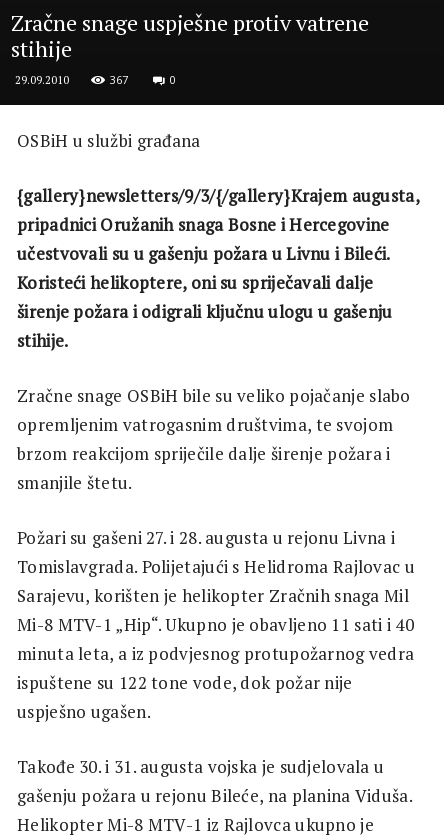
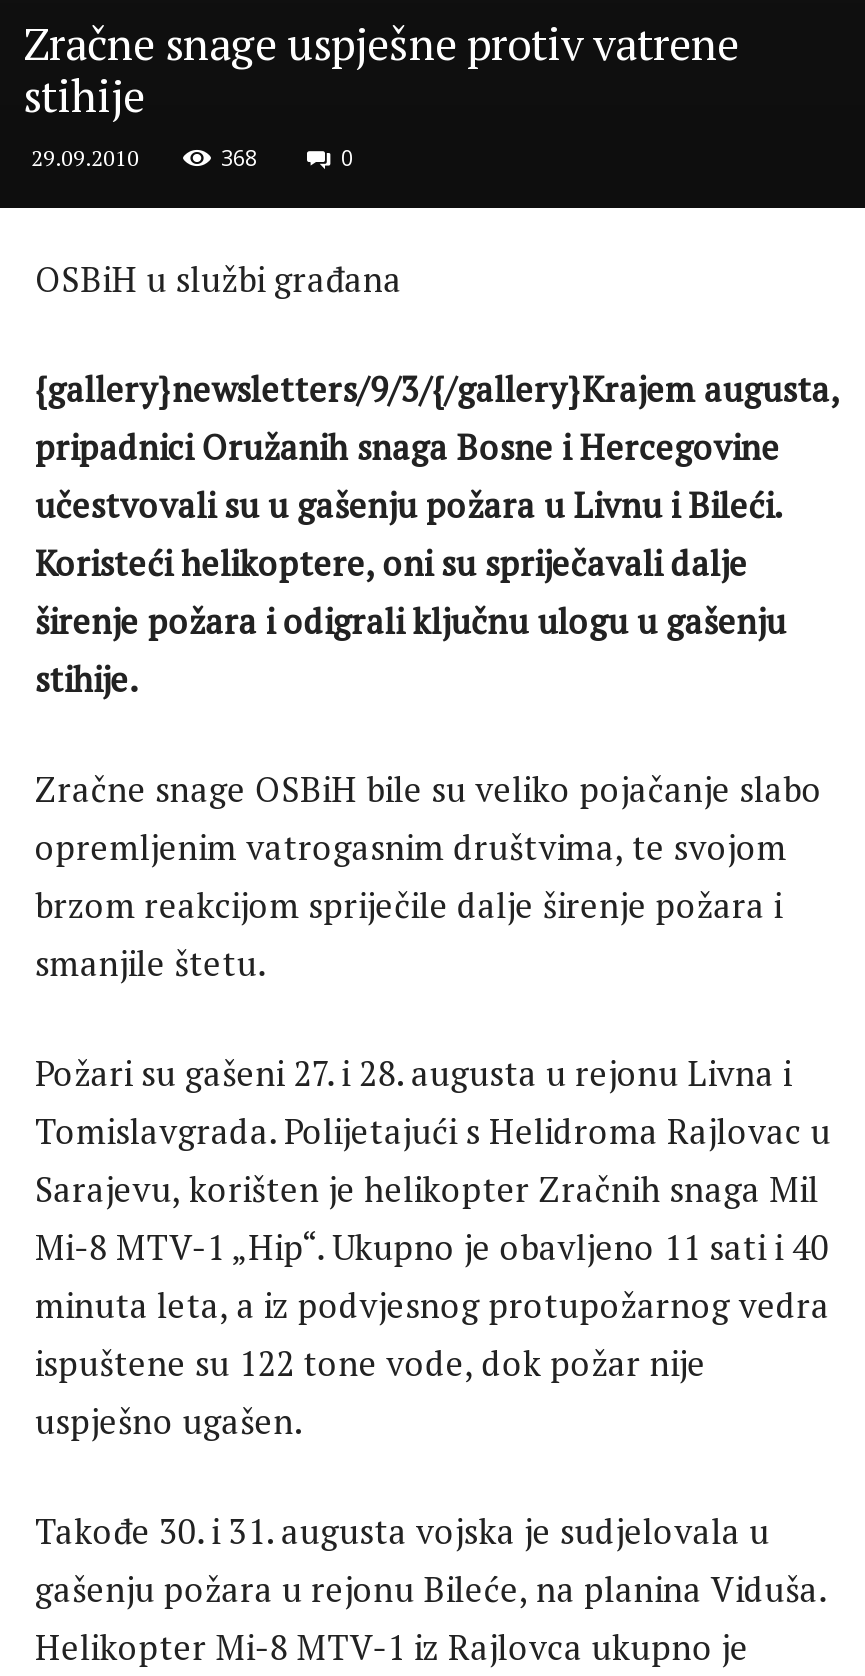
- 367
+ 368
